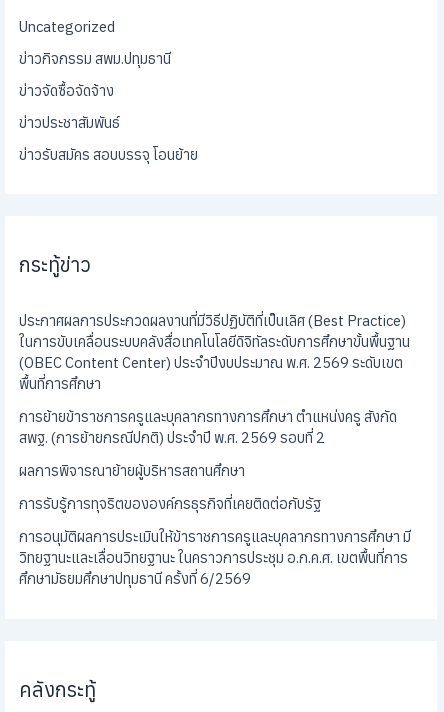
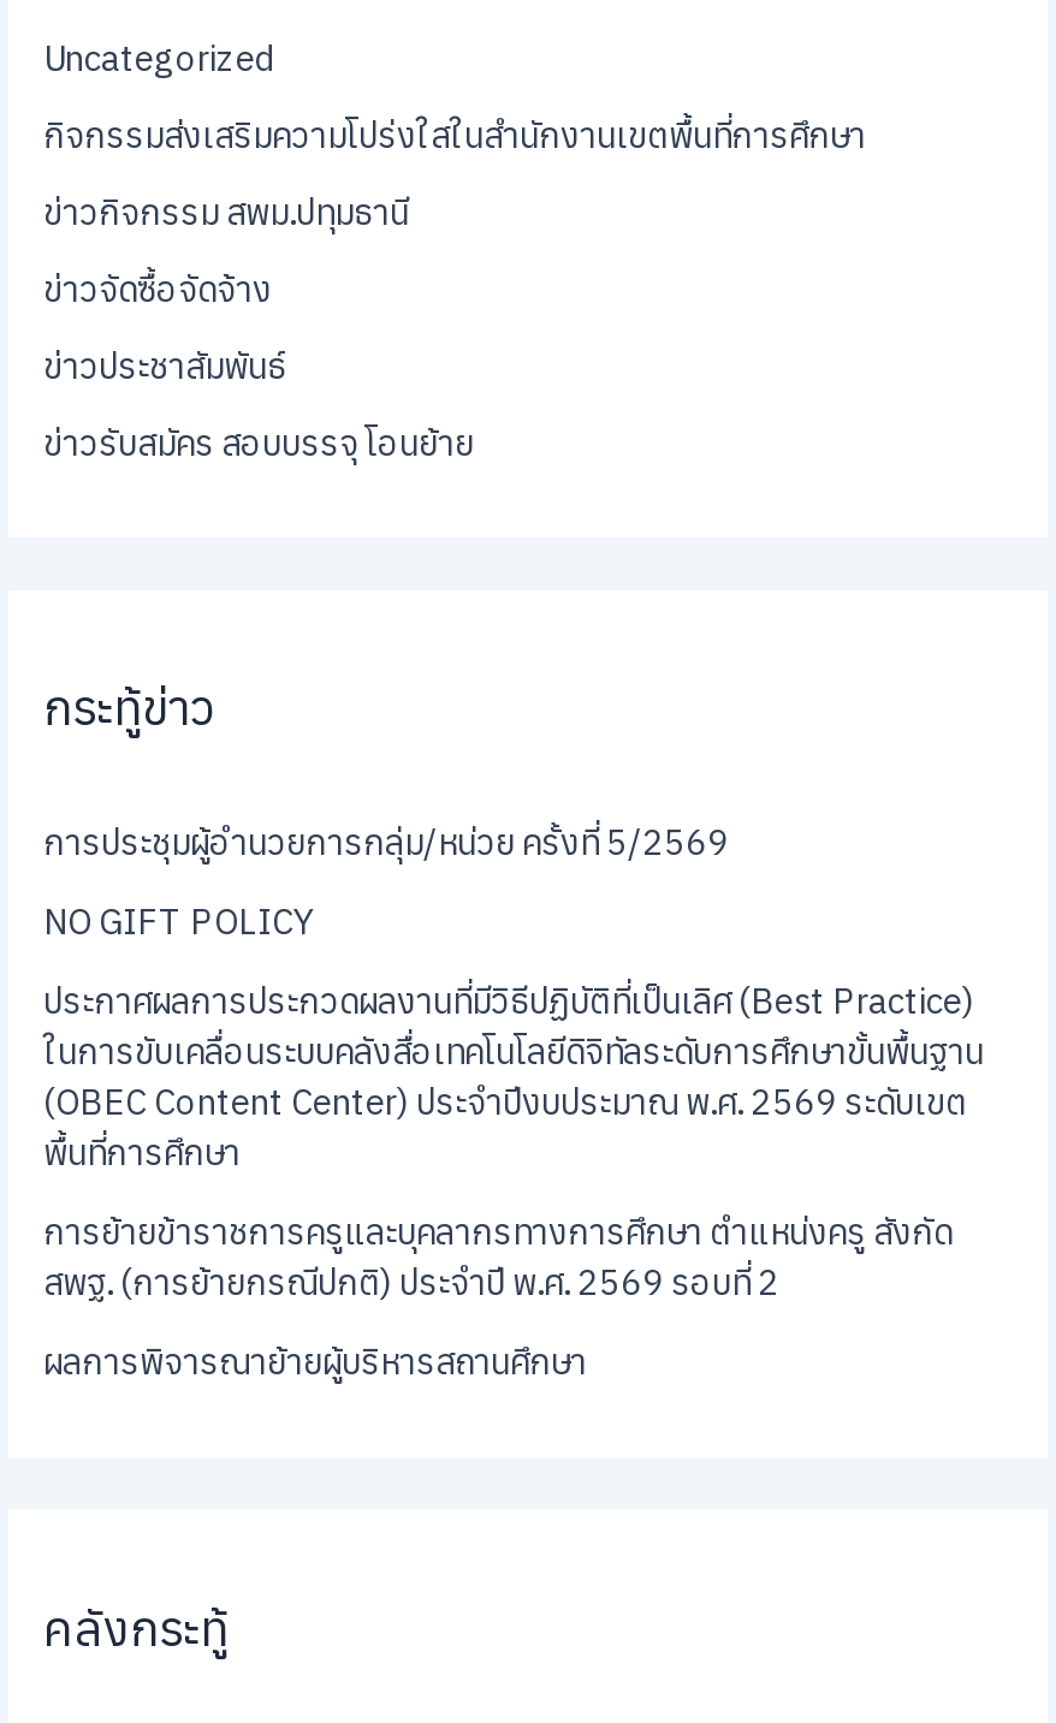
+ กิจกรรมส่งเสริมความโปร่งใสในสำนักงานเขตพื้นที่การศึกษา

moved down: ข่าวกิจกรรม สพม.ปทุมธานี | ข่าวจัดซื้อจัดจ้าง | ข่าวประชาสัมพันธ์ | ข่าวรับสมัคร สอบบรรจุ โอนย้าย | กระทู้ข่าว

+ การประชุมผู้อำนวยการกลุ่ม/หน่วย ครั้งที่ 5/2569
+ NO GIFT POLICY

moved down: ประกาศผลการประกวดผลงานที่มีวิธีปฏิบัติที่เป็นเลิศ (Best Practice) | ในการขับเคลื่อนระบบคลังสื่อเทคโนโลยีดิจิทัลระดับการศึกษาขั้นพื้นฐาน | (OBEC Content Center) ประจำปีงบประมาณ พ.ศ. 2569 ระดับเขต | พื้นที่การศึกษา | การย้ายข้าราชการครูและบุคลากรทางการศึกษา ตำแหน่งครู สังกัด | สพฐ. (การย้ายกรณีปกติ) ประจำปี พ.ศ. 2569 รอบที่ 2 | ผลการพิจารณาย้ายผู้บริหารสถานศึกษา

- การรับรู้การทุจริตขององค์กรธุรกิจที่เคยติดต่อกับรัฐ
- การอนุมัติผลการประเมินให้ข้าราชการครูและบุคลากรทางการศึกษา มี
- วิทยฐานะและเลื่อนวิทยฐานะ ในคราวการประชุม อ.ก.ค.ศ. เขตพื้นที่การ
- ศึกษามัธยมศึกษาปทุมธานี ครั้งที่ 6/2569
